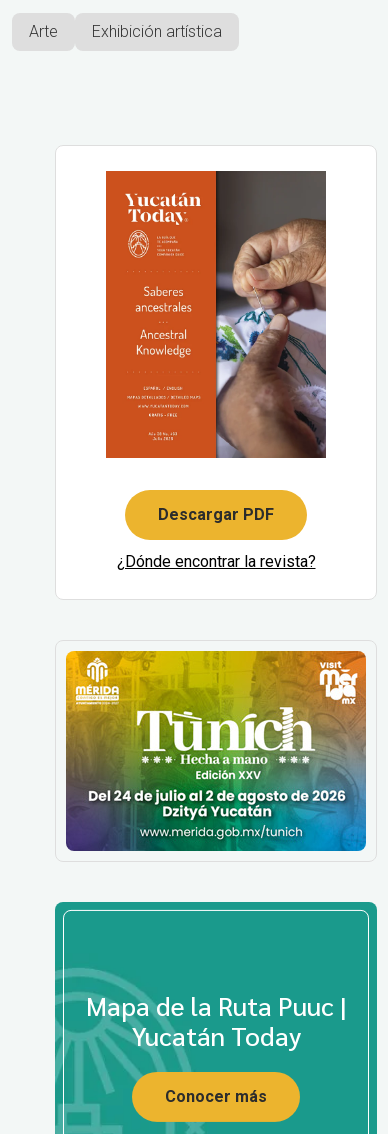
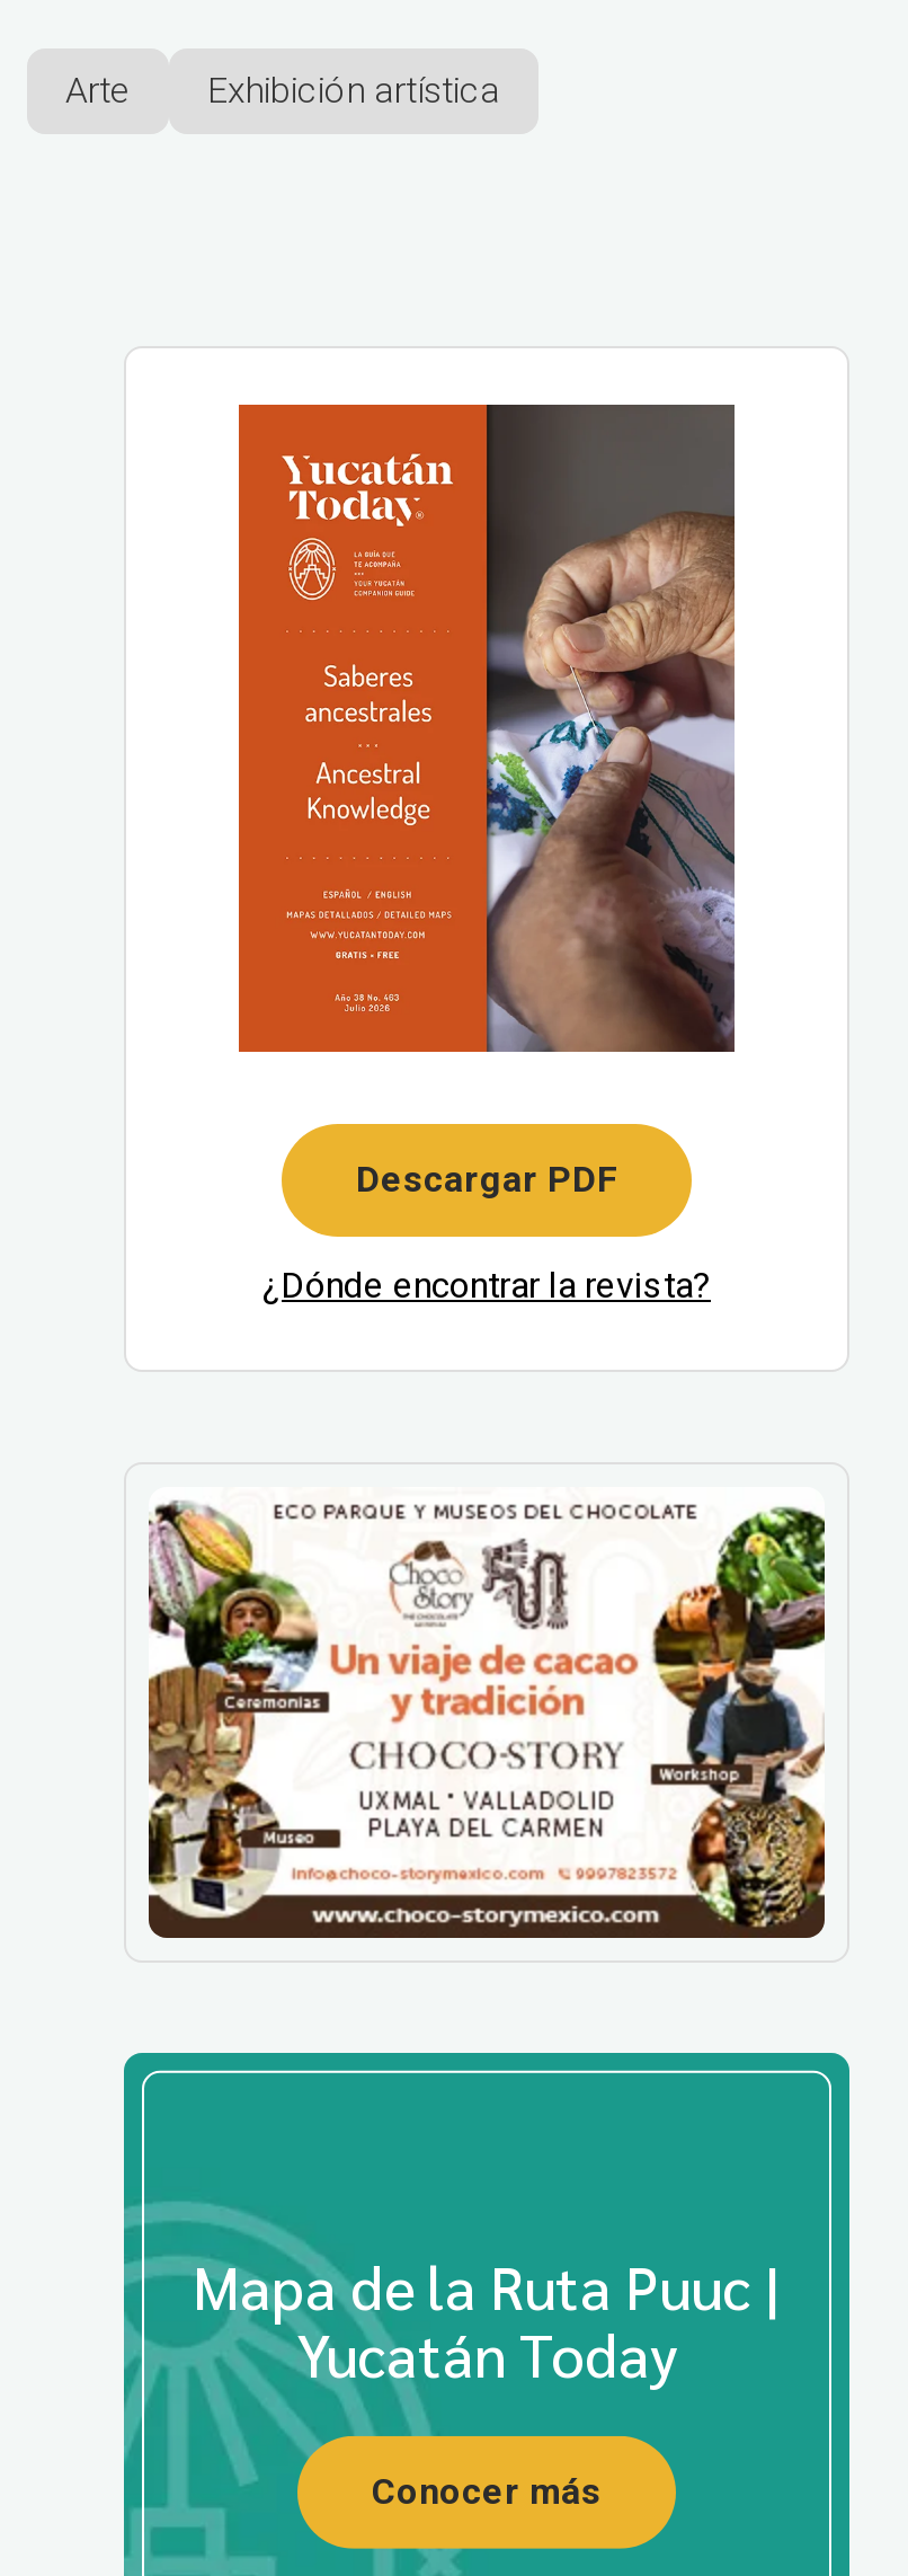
- [image]
+ [image]
